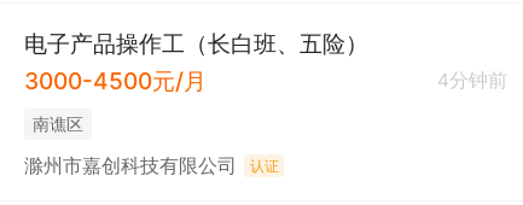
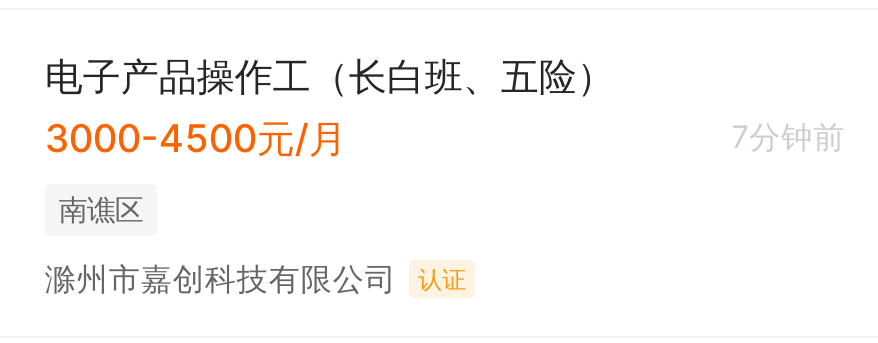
- 4分钟前
+ 7分钟前
